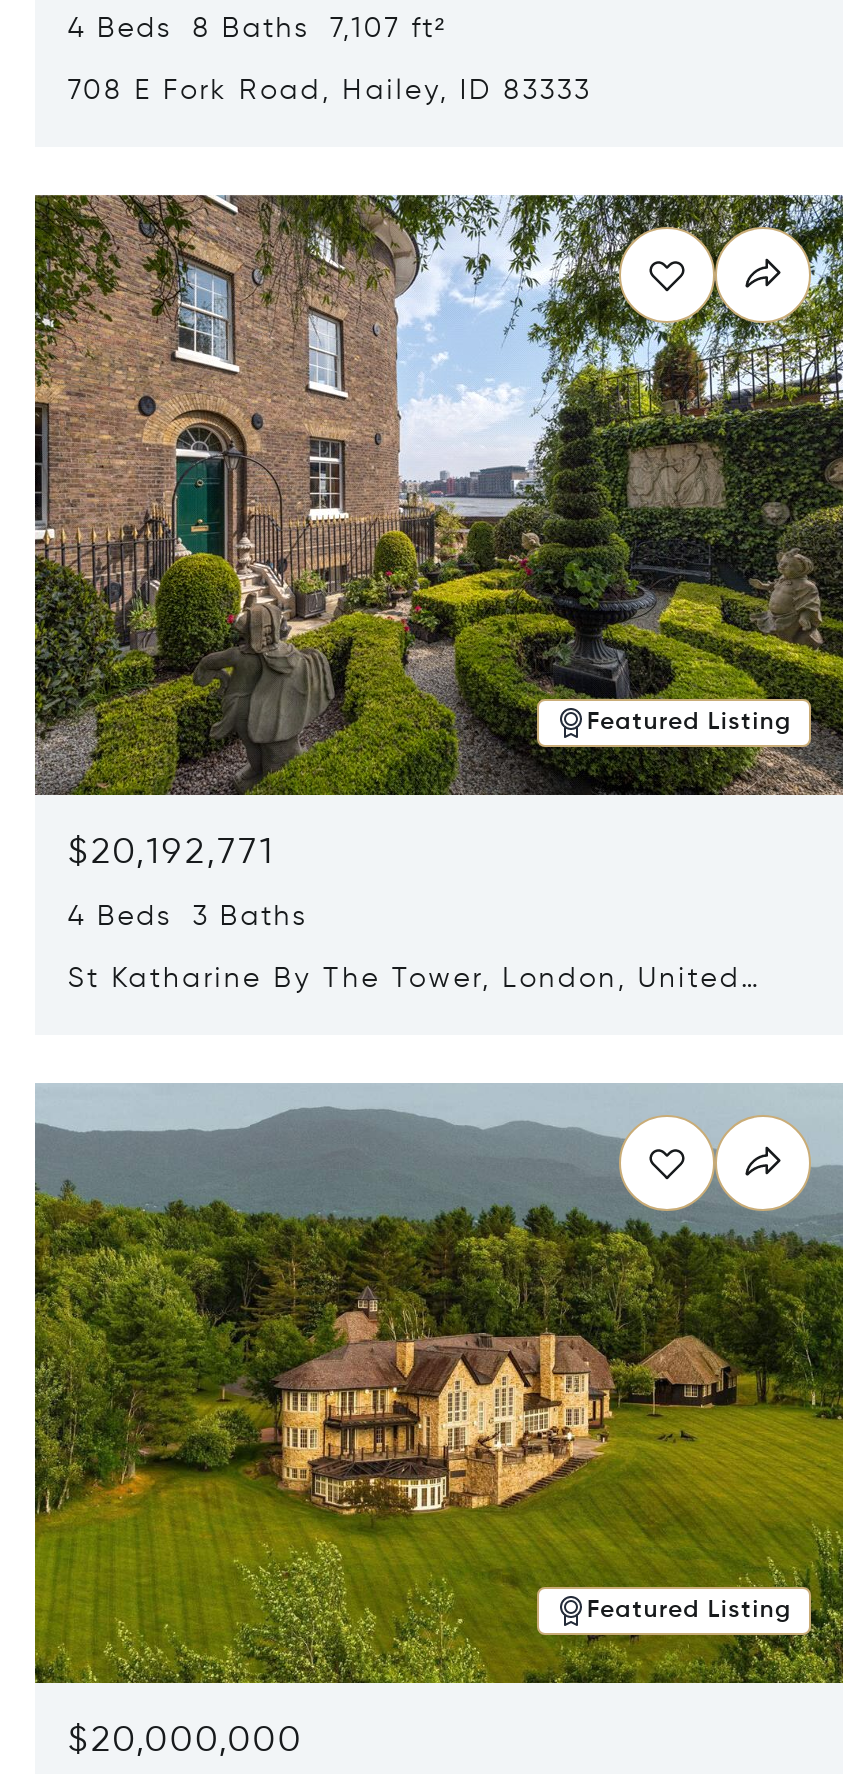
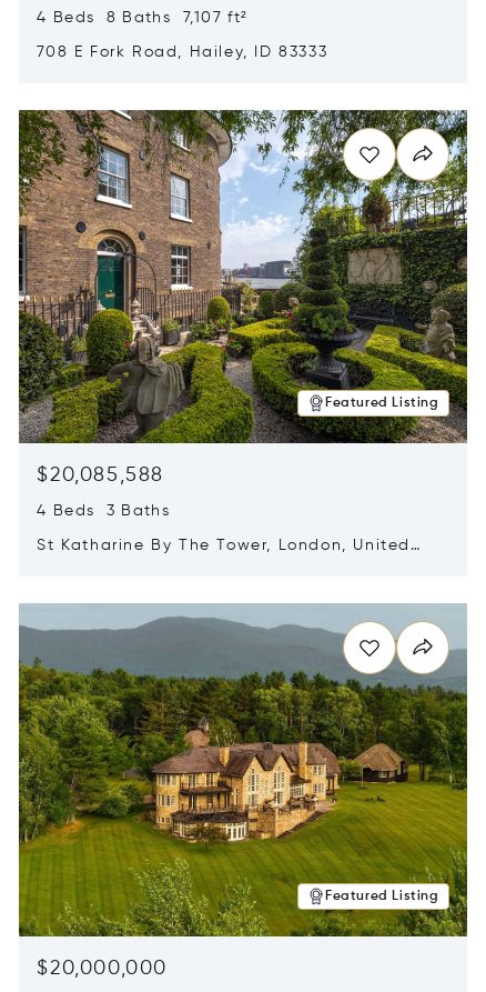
- $20,192,771
+ $20,085,588
